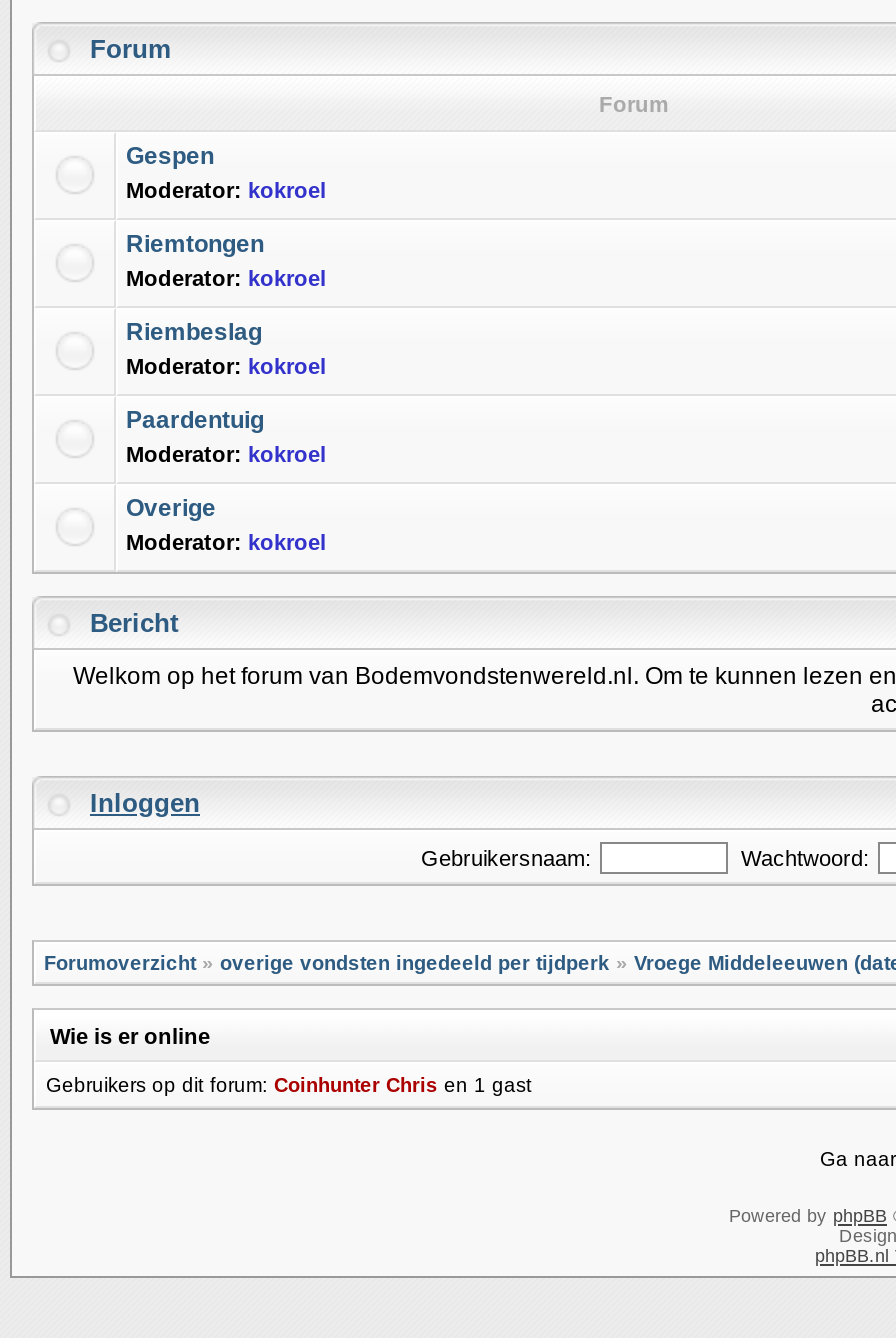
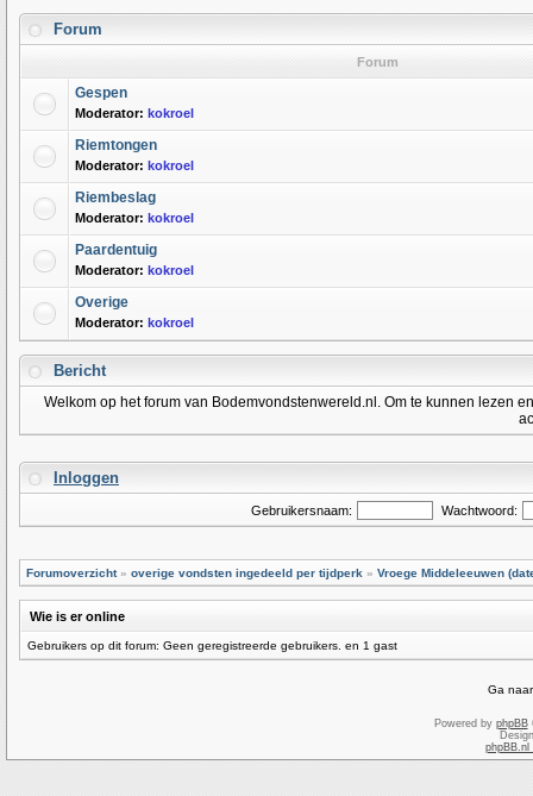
- Gebruikers op dit forum: Coinhunter Chris en 1 gast
+ Gebruikers op dit forum: Geen geregistreerde gebruikers. en 1 gast
